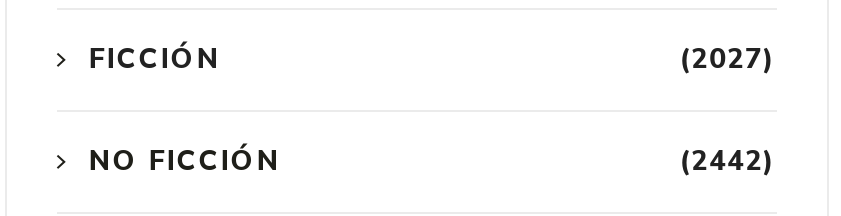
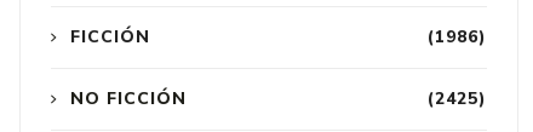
- (2027)
+ (1986)

- (2442)
+ (2425)
